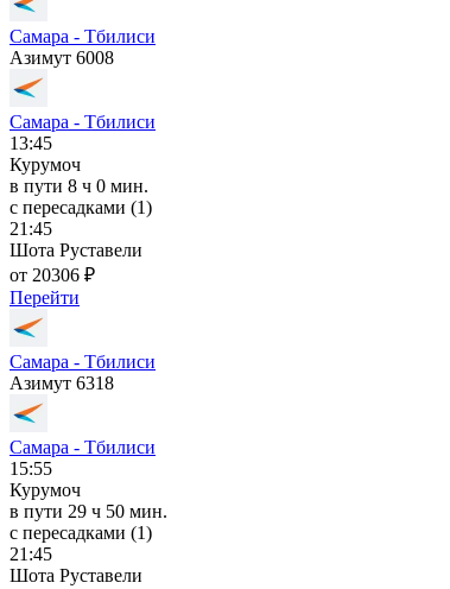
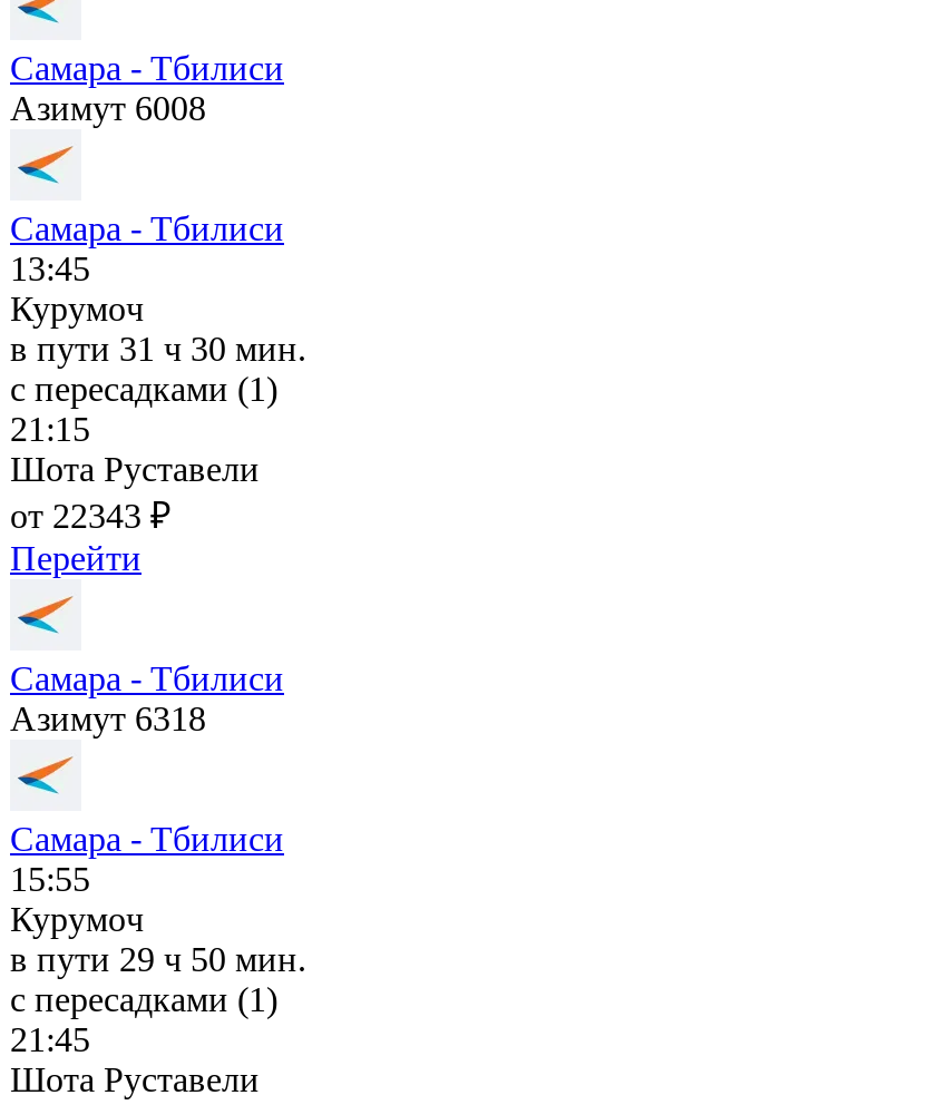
- в пути 8 ч 0 мин.
+ в пути 31 ч 30 мин.

- 21:45
+ 21:15

- от 20306 ₽
+ от 22343 ₽
